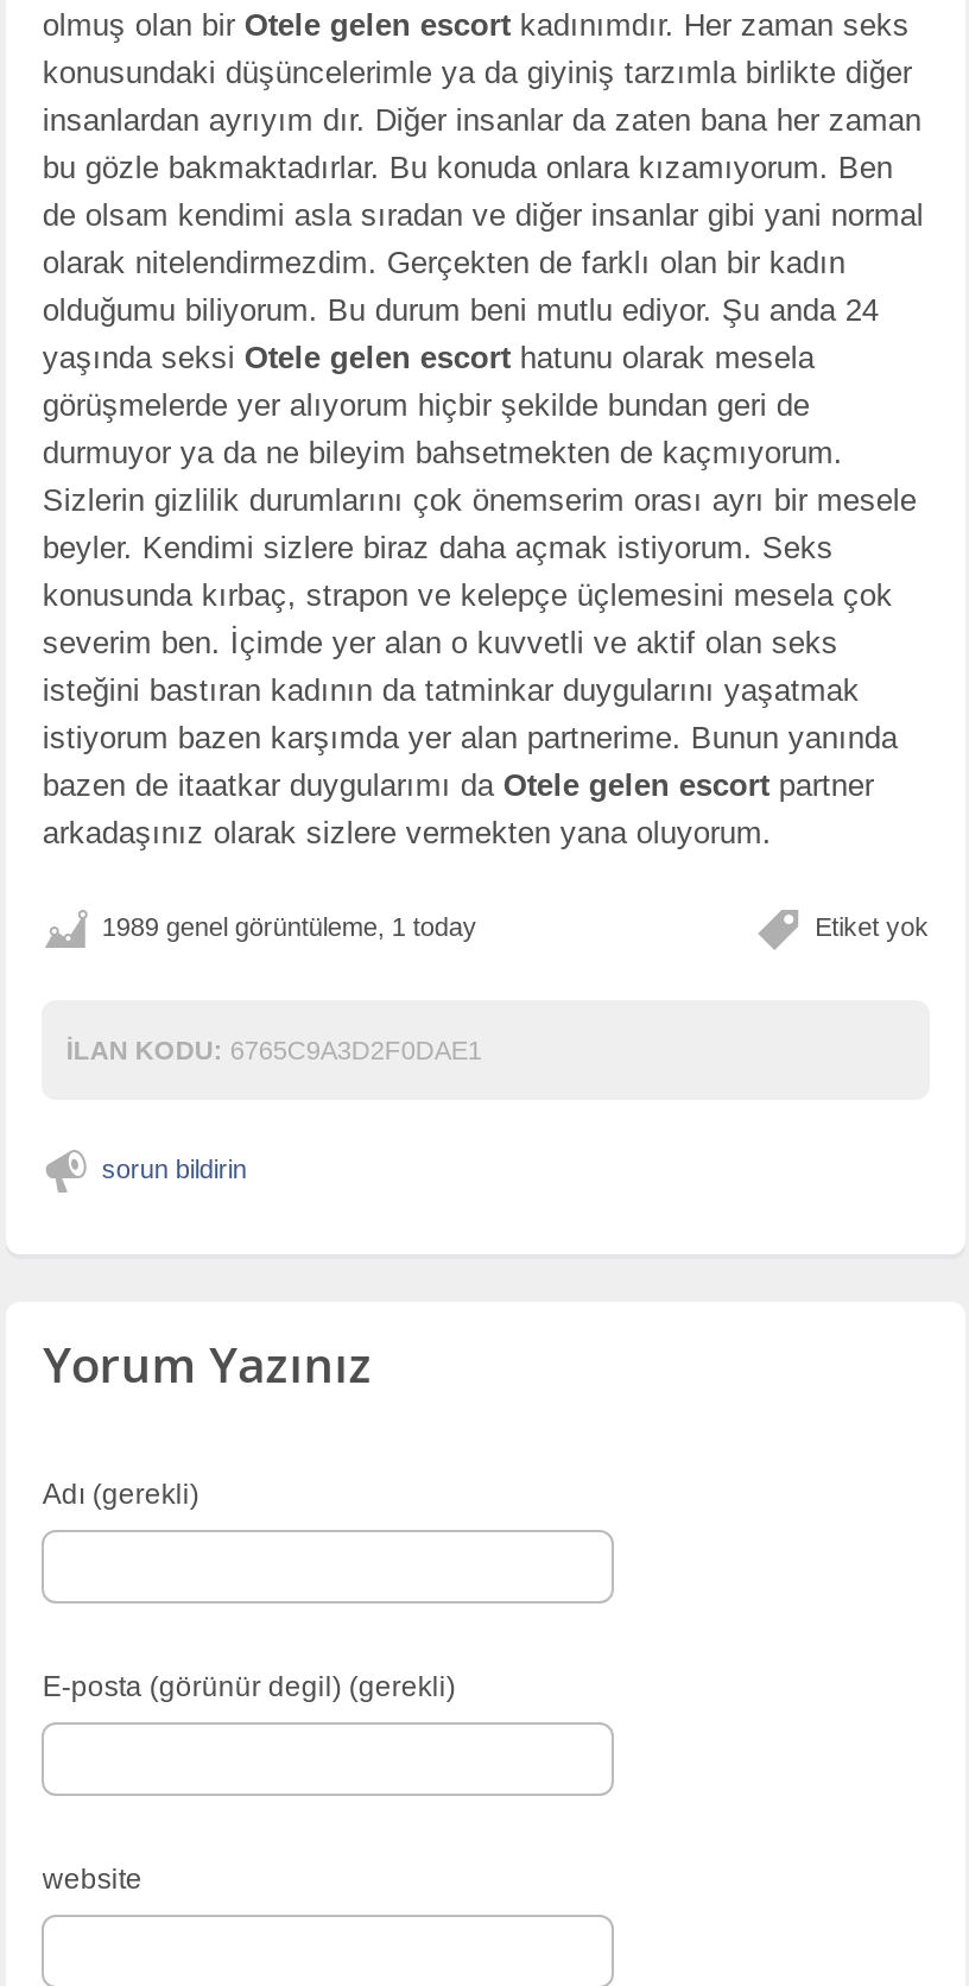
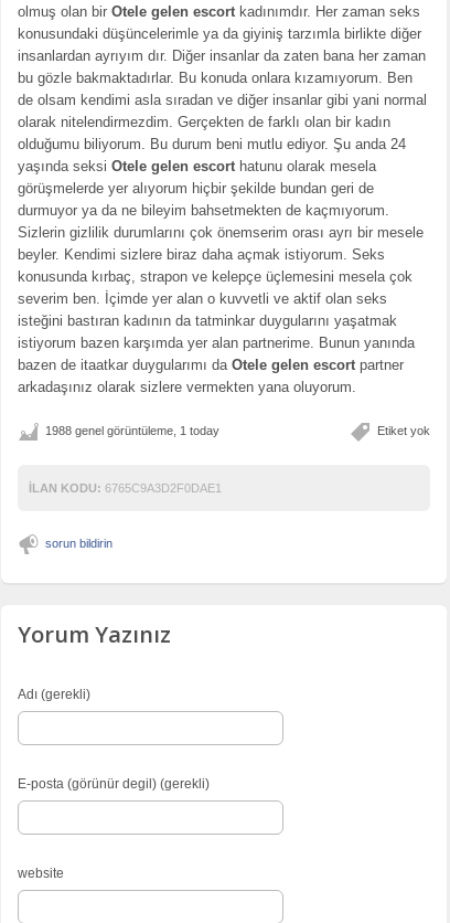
- 1989 genel görüntüleme, 1 today
+ 1988 genel görüntüleme, 1 today
